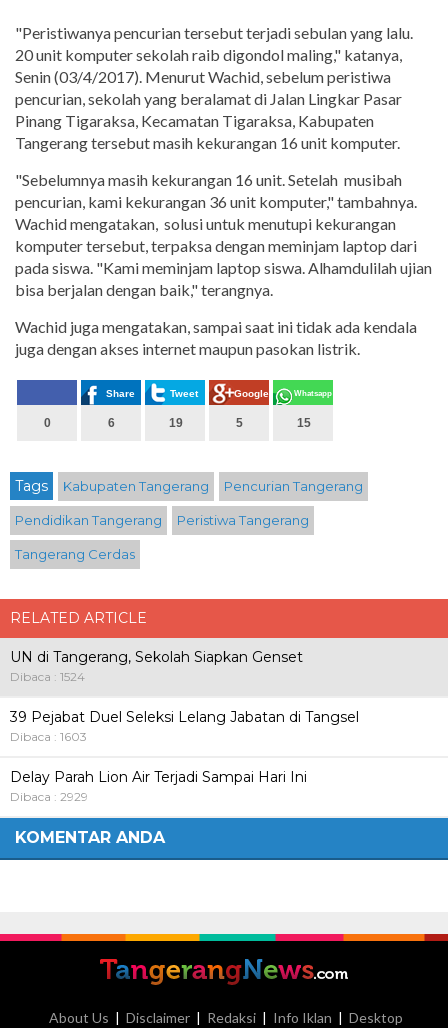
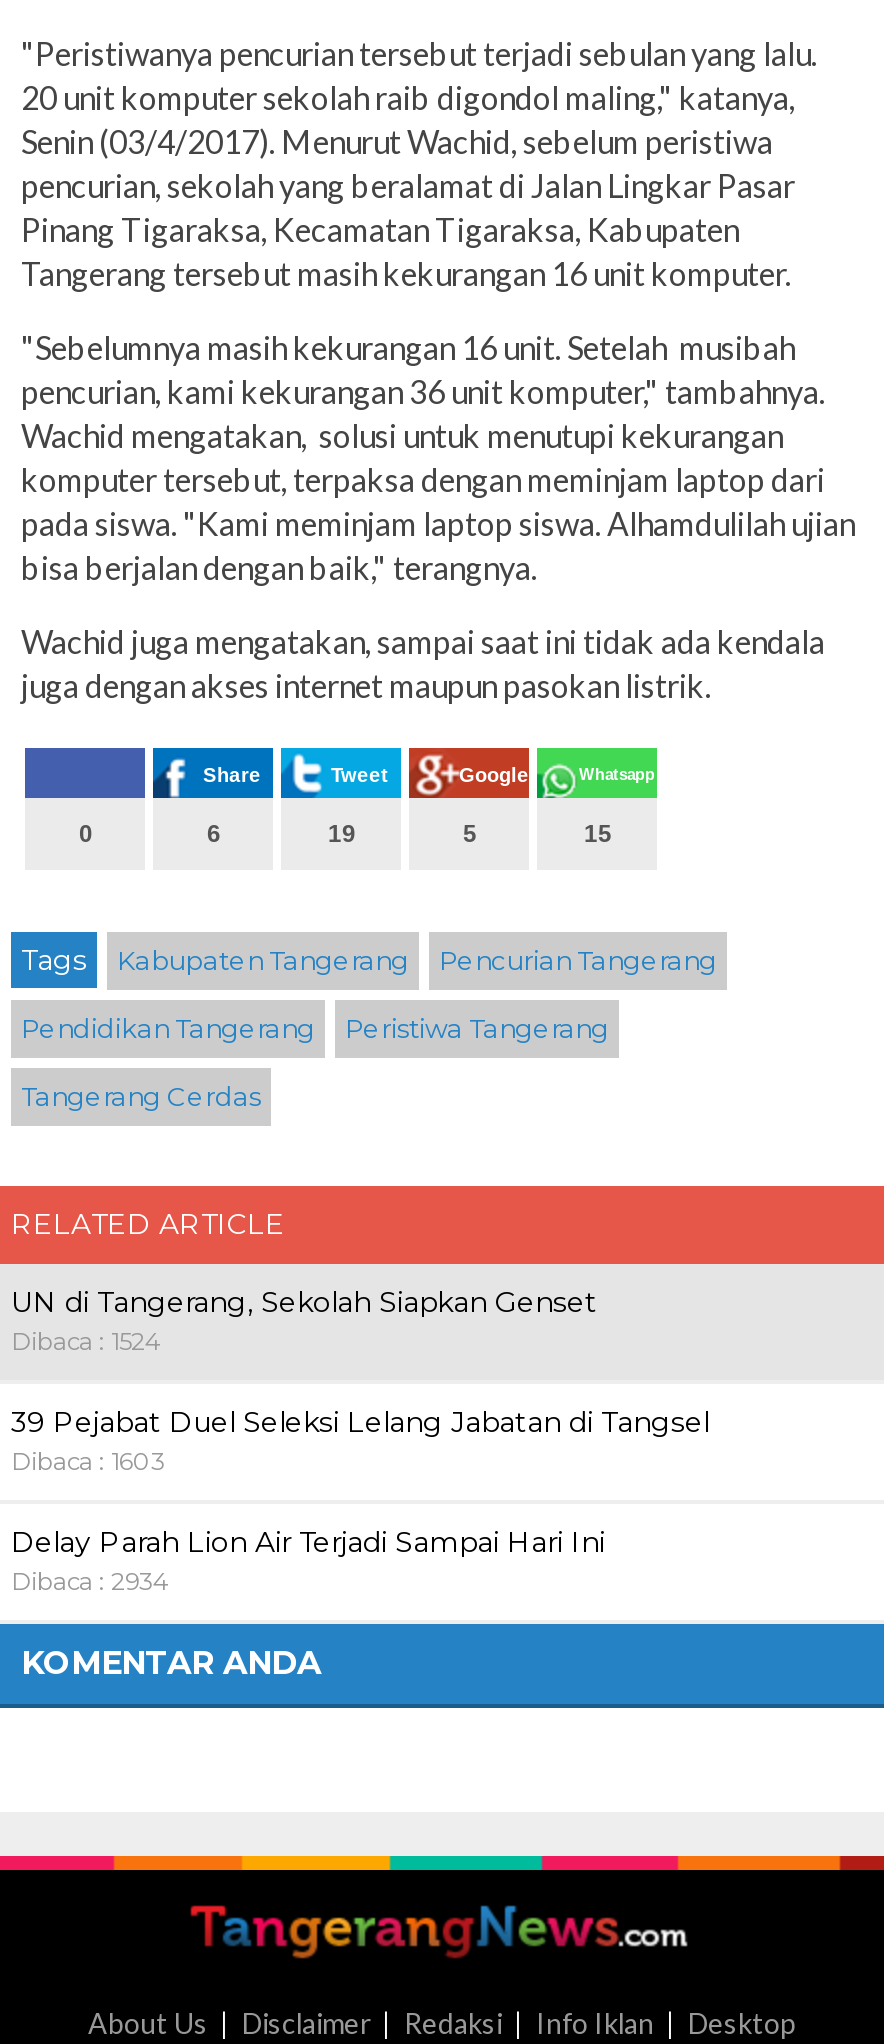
- Dibaca : 2929
+ Dibaca : 2934
